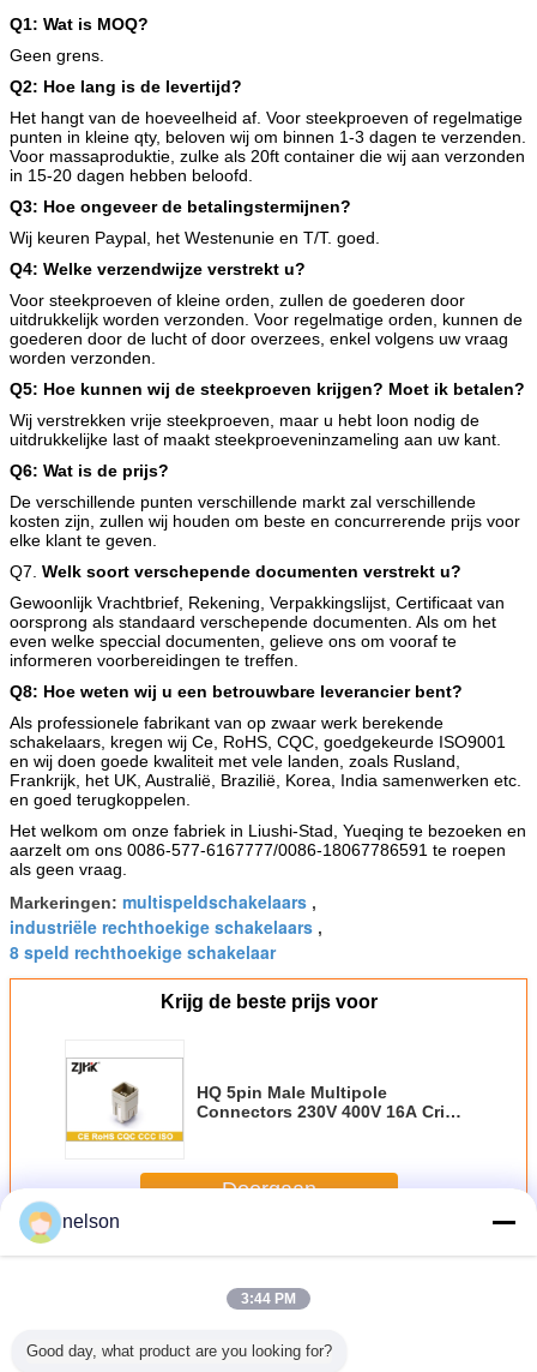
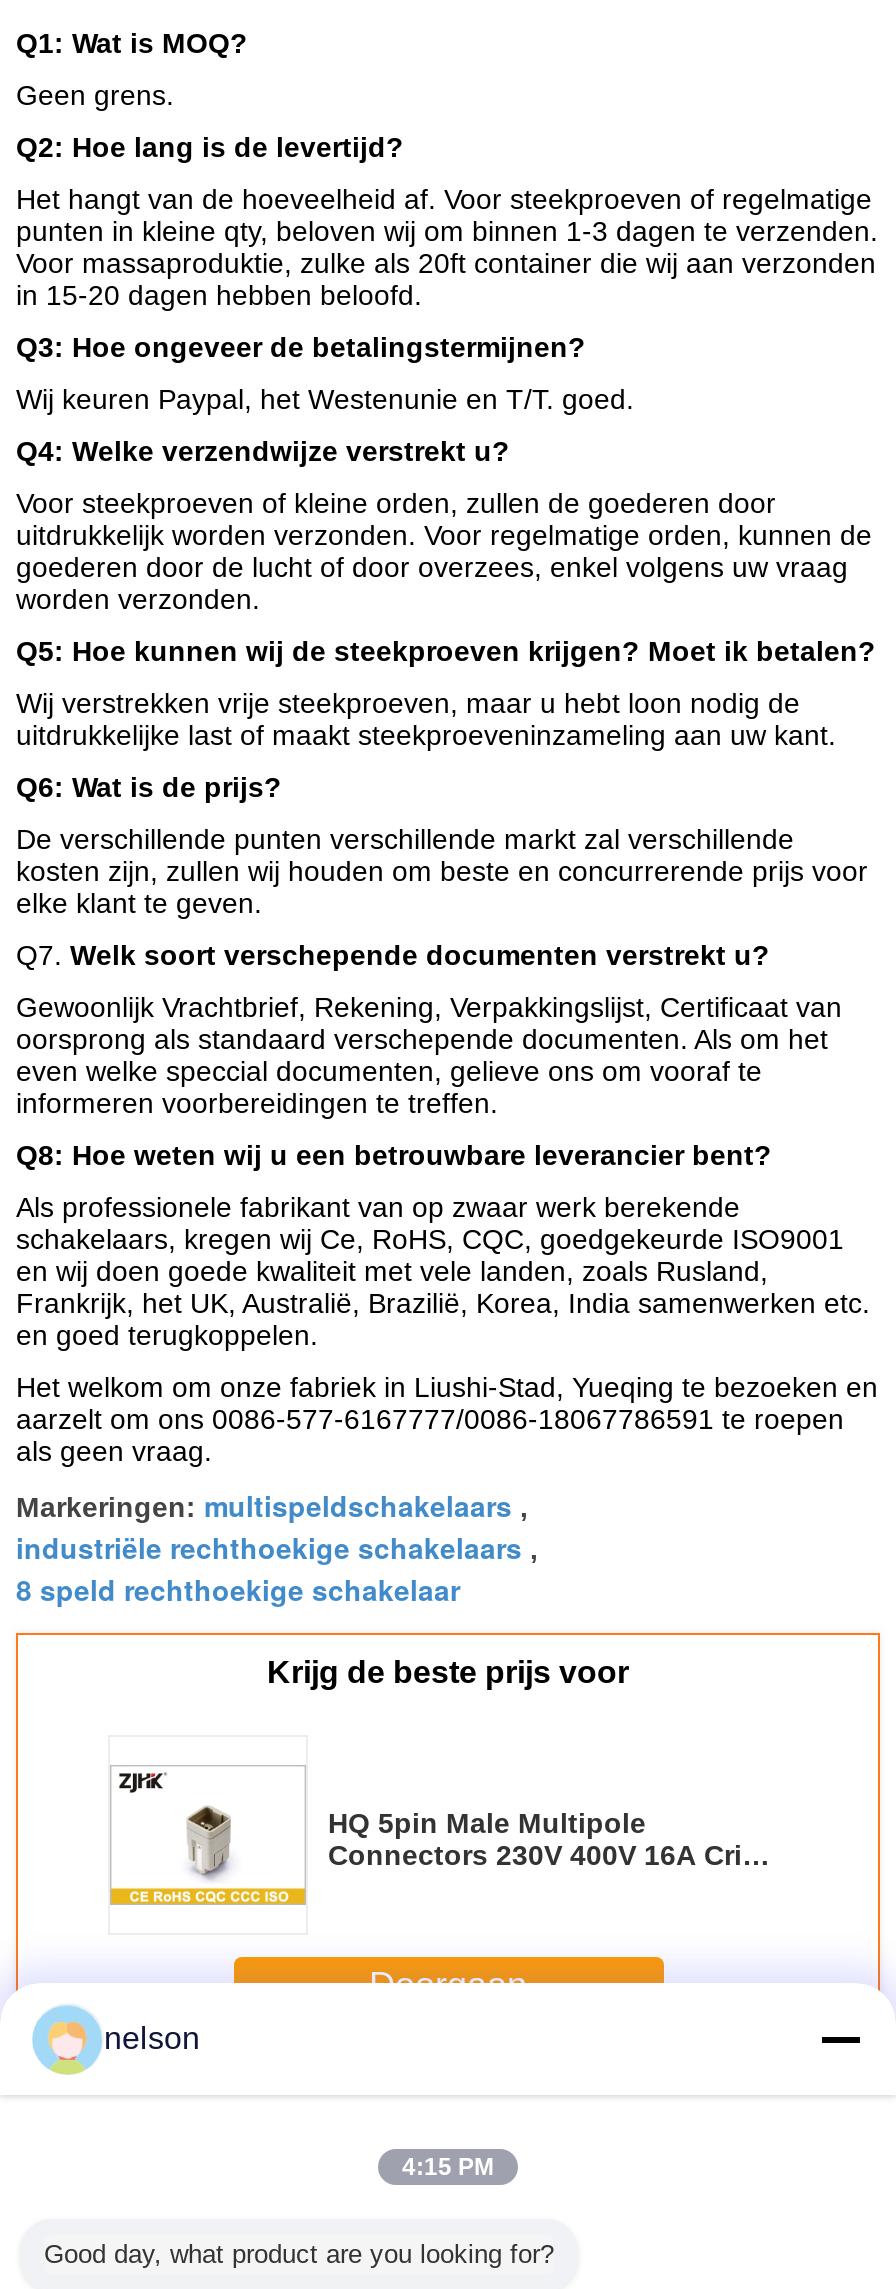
- 3:44 PM
+ 4:15 PM
